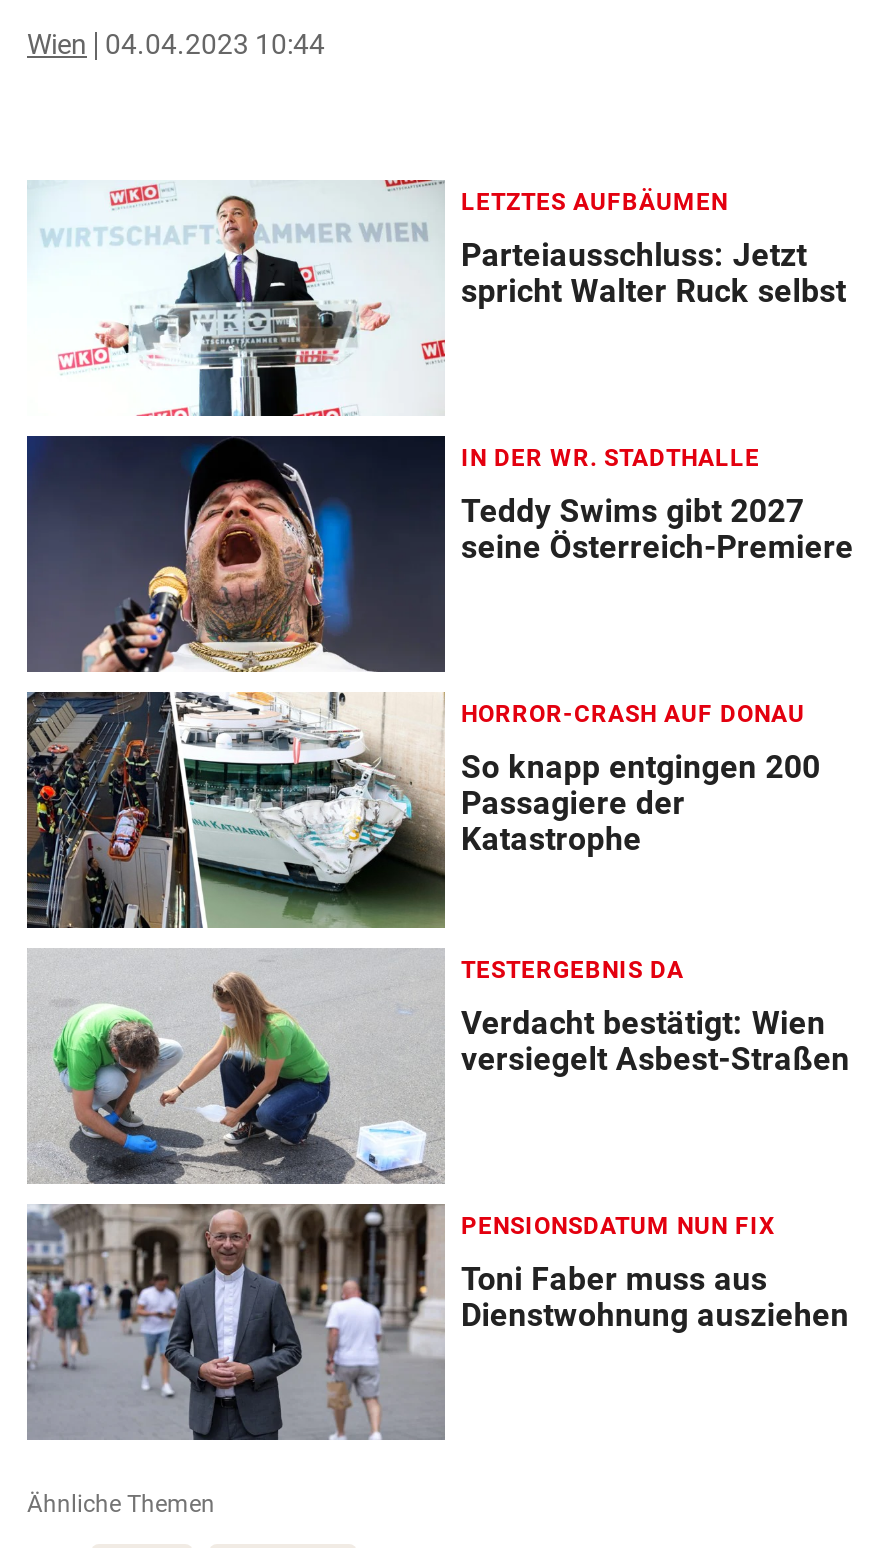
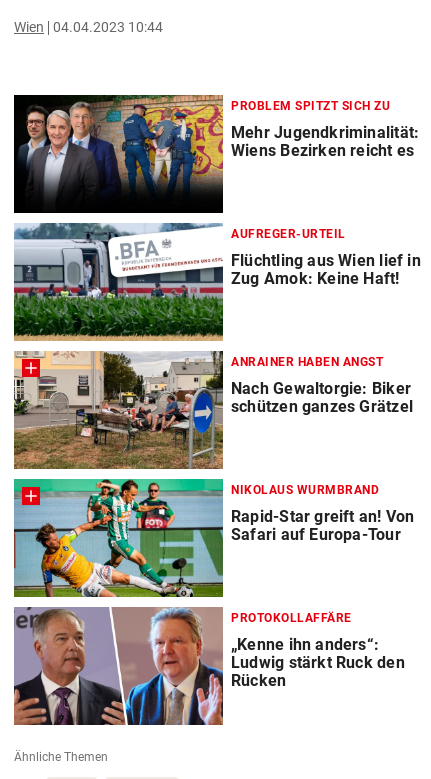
- [image]
- LETZTES AUFBÄUMEN
+ [image]
+ PROBLEM SPITZT SICH ZU

- Parteiausschluss: Jetzt
- spricht Walter Ruck selbst
+ Mehr Jugendkriminalität:
+ Wiens Bezirken reicht es

- [image]
- IN DER WR. STADTHALLE
+ [image]
+ AUFREGER-URTEIL

- Teddy Swims gibt 2027
- seine Österreich-Premiere
+ Flüchtling aus Wien lief in
+ Zug Amok: Keine Haft!

- [image]
- HORROR-CRASH AUF DONAU
+ [image]
+ ANRAINER HABEN ANGST

- So knapp entgingen 200
- Passagiere der
- Katastrophe
+ Nach Gewaltorgie: Biker
+ schützen ganzes Grätzel

- [image]
- TESTERGEBNIS DA
+ [image]
+ NIKOLAUS WURMBRAND

- Verdacht bestätigt: Wien
- versiegelt Asbest-Straßen
+ Rapid-Star greift an! Von
+ Safari auf Europa-Tour

- [image]
- PENSIONSDATUM NUN FIX
+ [image]
+ PROTOKOLLAFFÄRE

- Toni Faber muss aus
- Dienstwohnung ausziehen
+ „Kenne ihn anders“:
+ Ludwig stärkt Ruck den
+ Rücken
